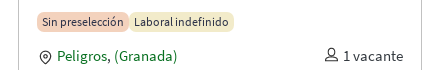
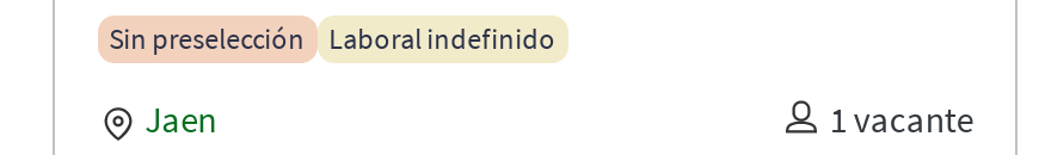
- Peligros, (Granada)
+ Jaen
